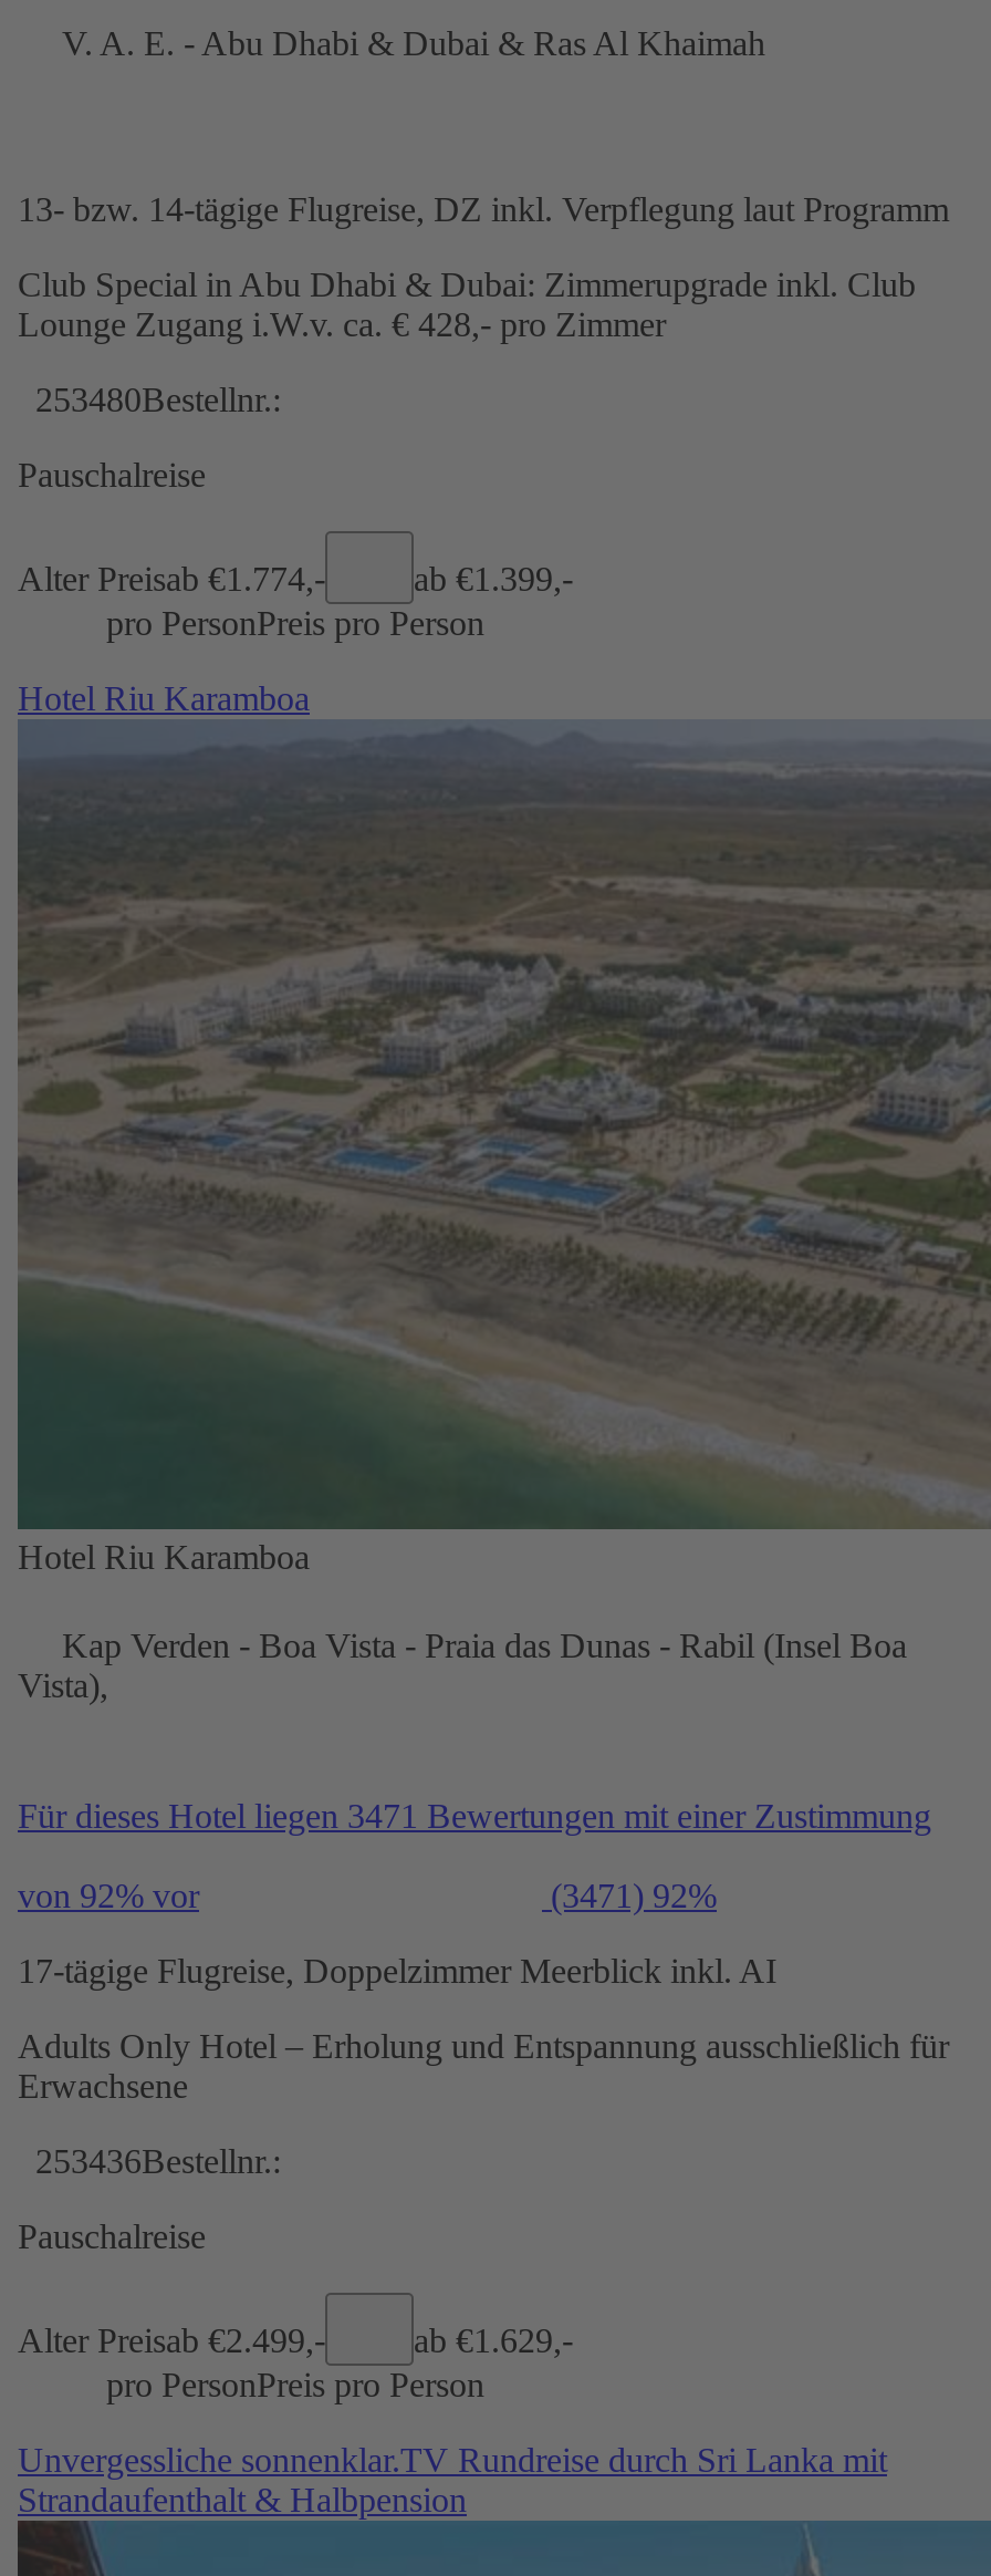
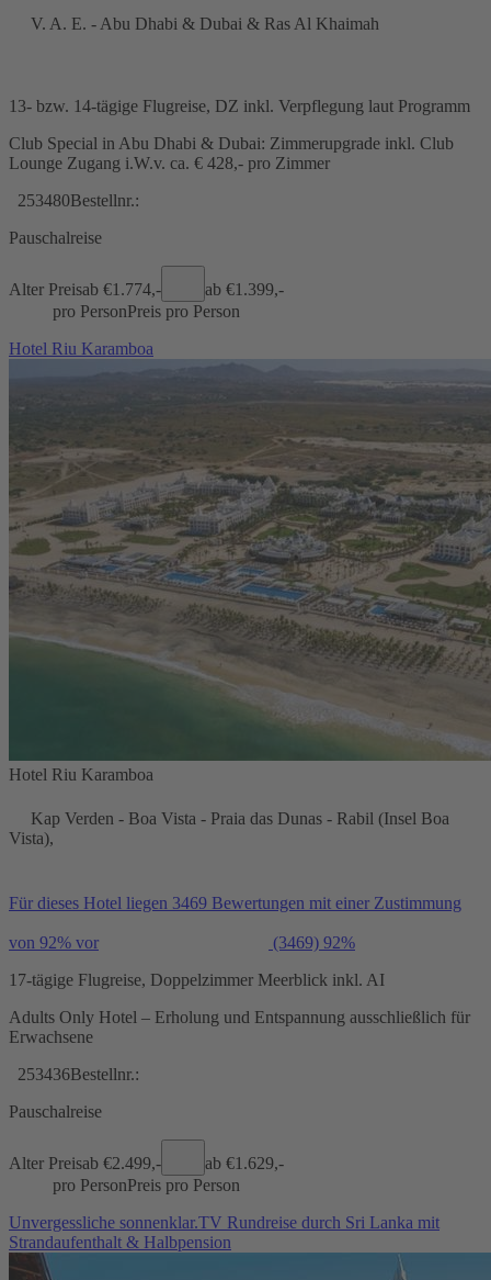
- Für dieses Hotel liegen 3471 Bewertungen mit einer Zustimmung
+ Für dieses Hotel liegen 3469 Bewertungen mit einer Zustimmung

- (3471) 92%
+ (3469) 92%
